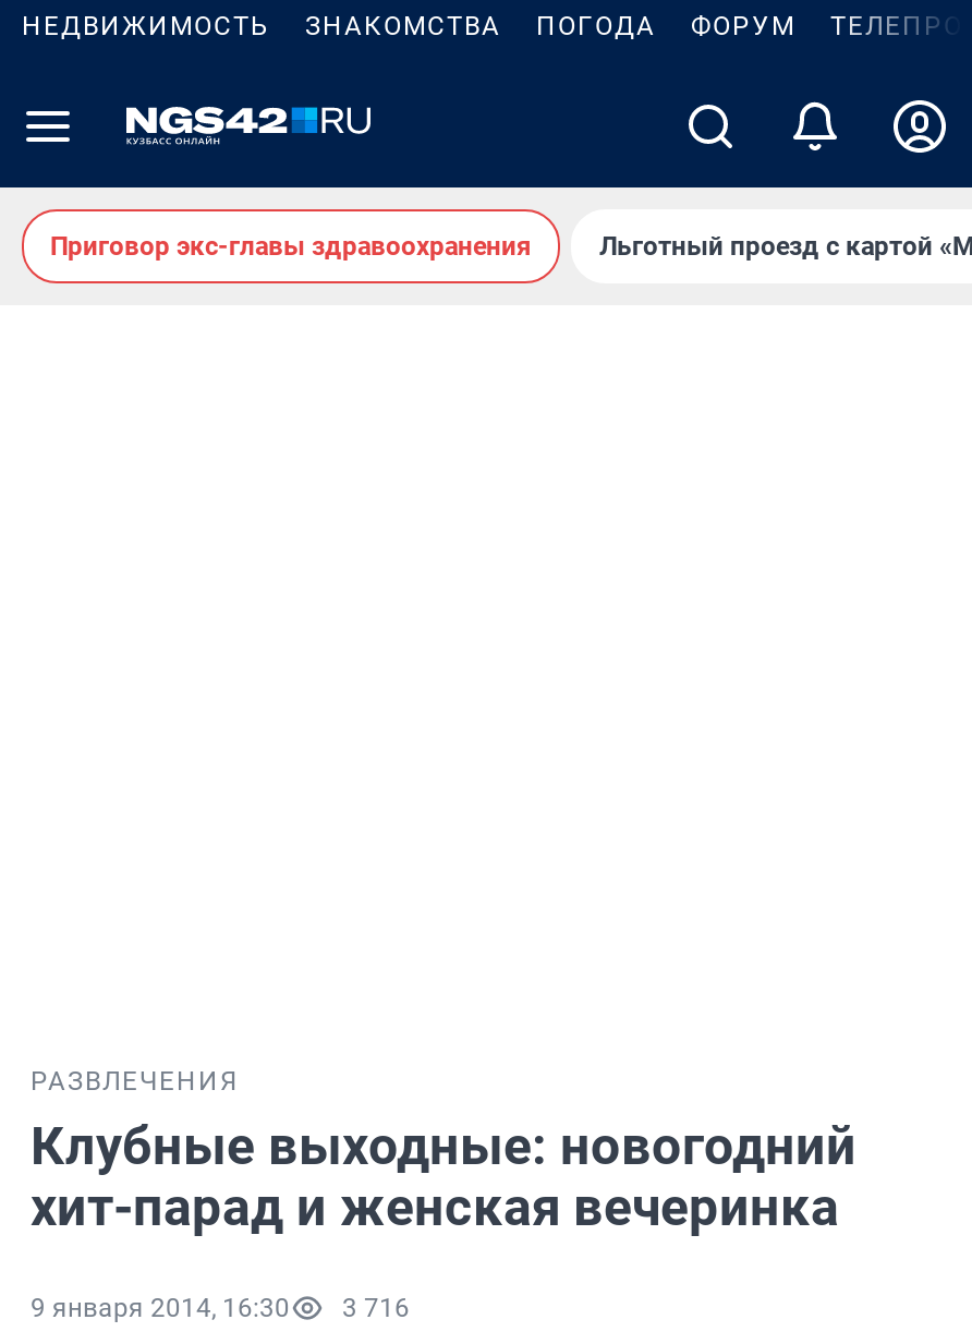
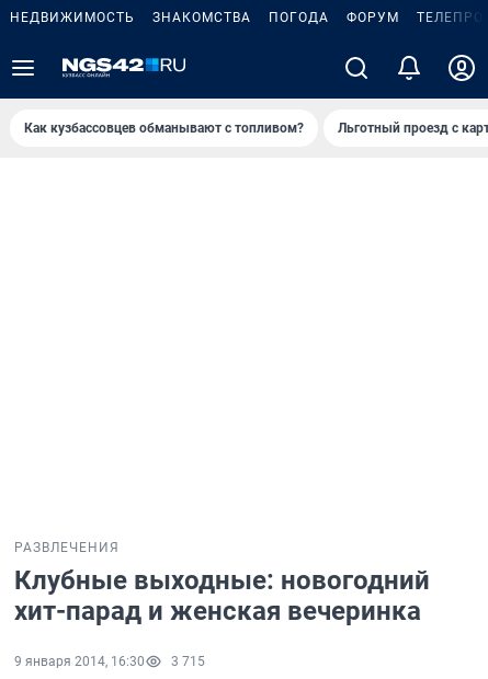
- Приговор экс-главы здравоохранения
+ Как кузбассовцев обманывают с топливом?

- 9 января 2014, 16:30 3 716
+ 9 января 2014, 16:30 3 715
